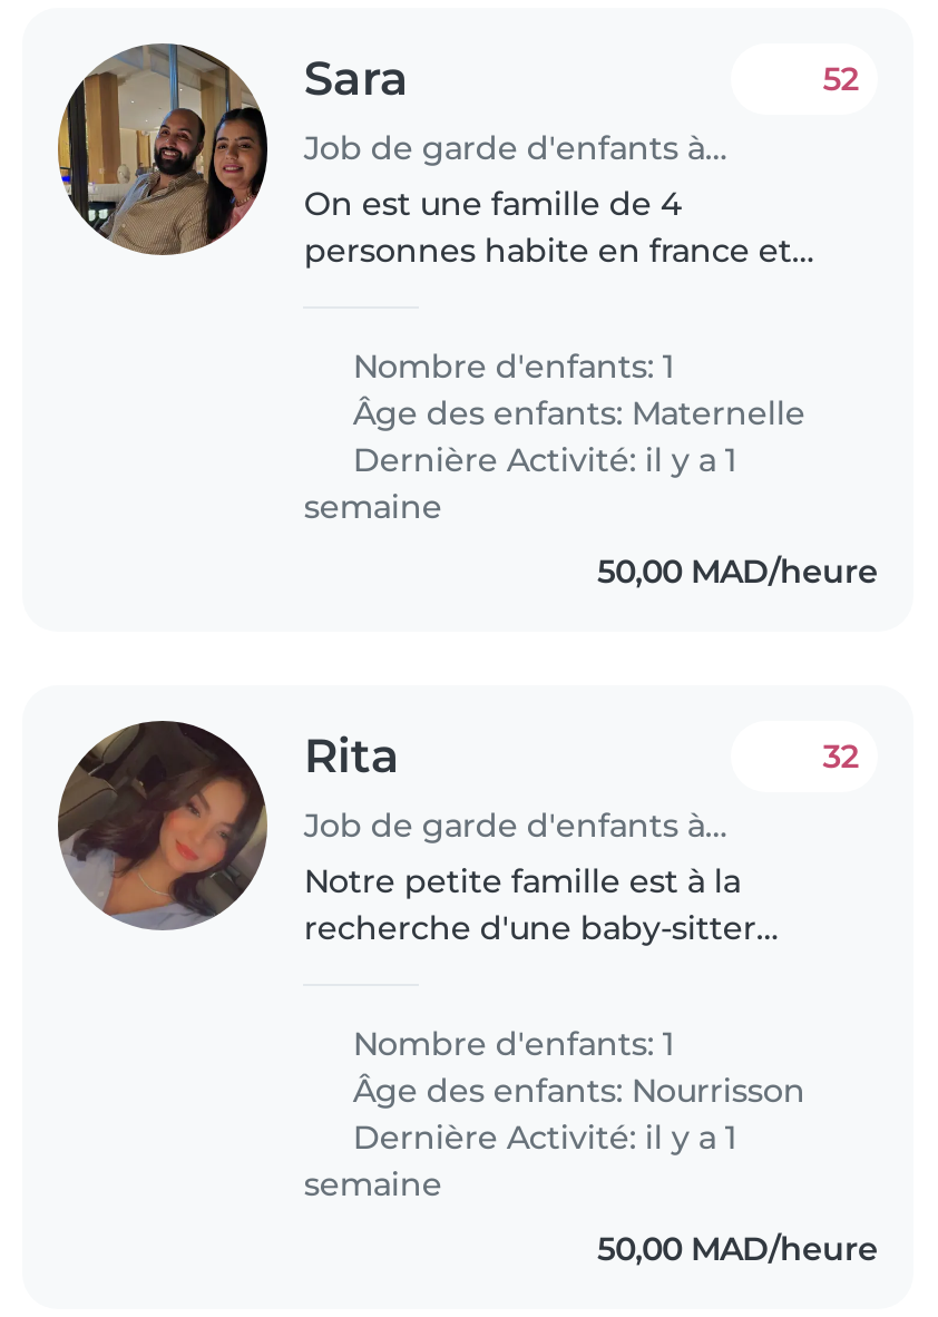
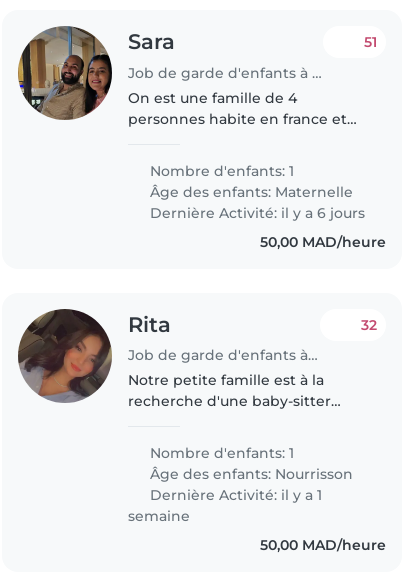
- 52
+ 51

- Dernière Activité: il y a 1
- semaine
+ Dernière Activité: il y a 6 jours
